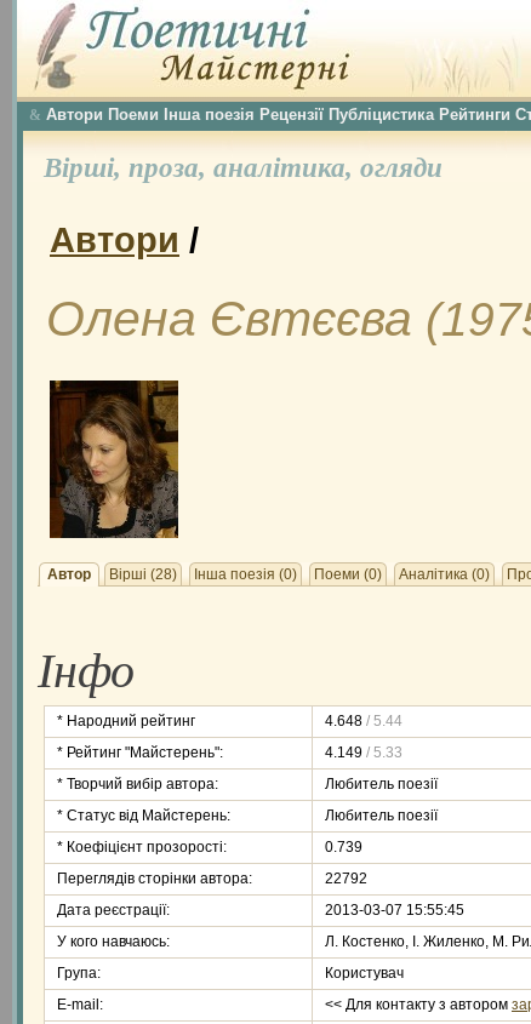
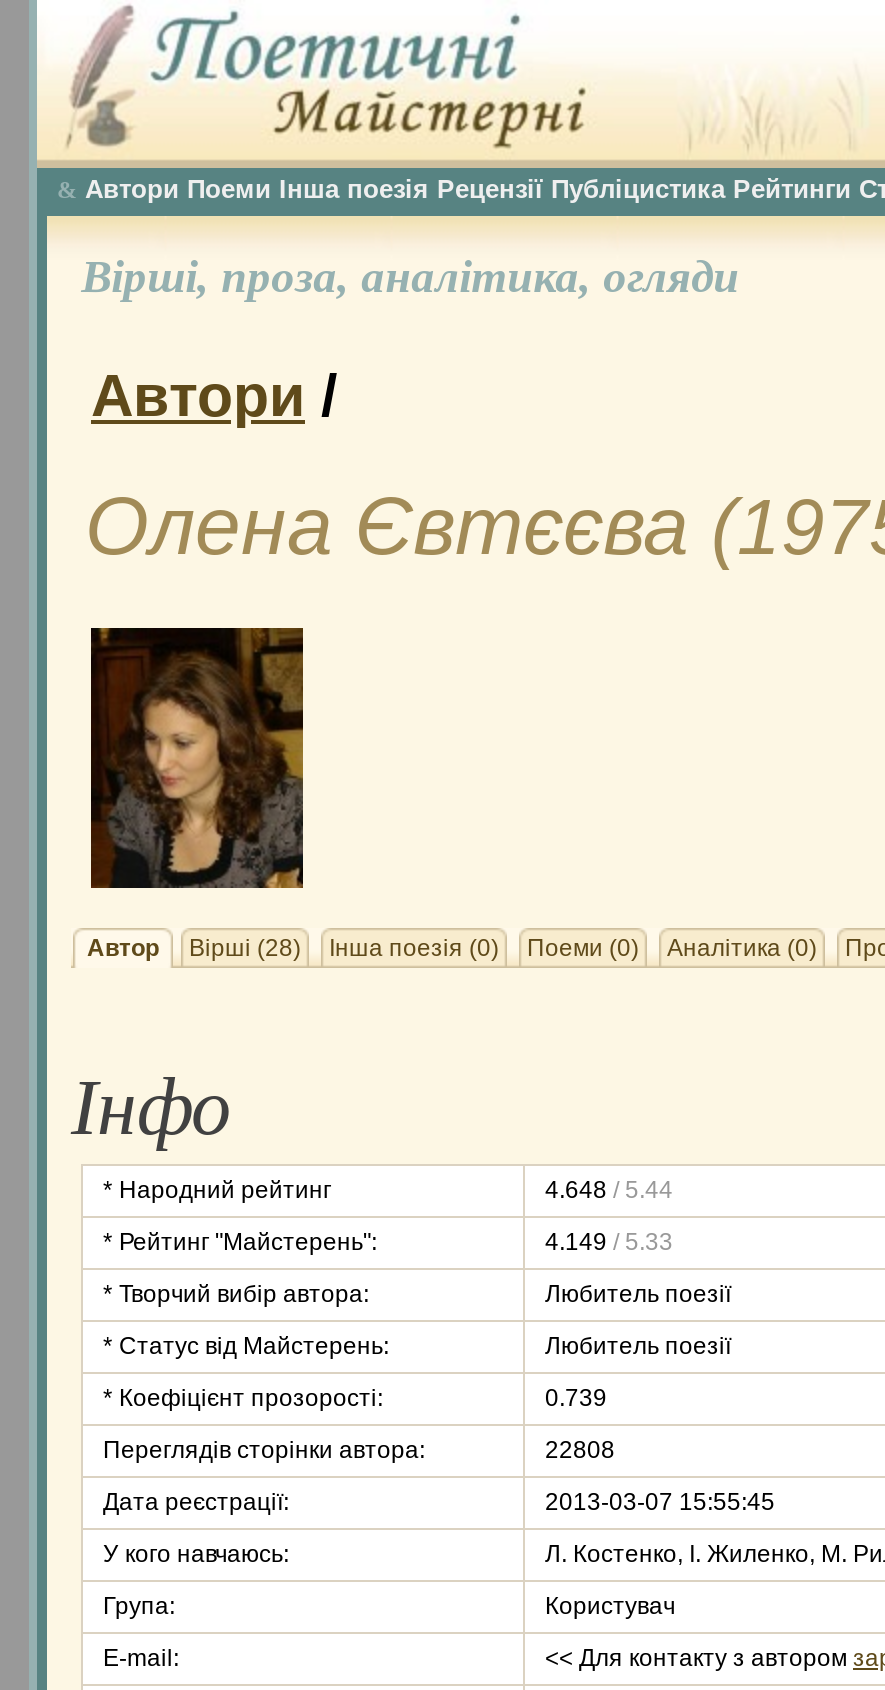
- 22792
+ 22808
